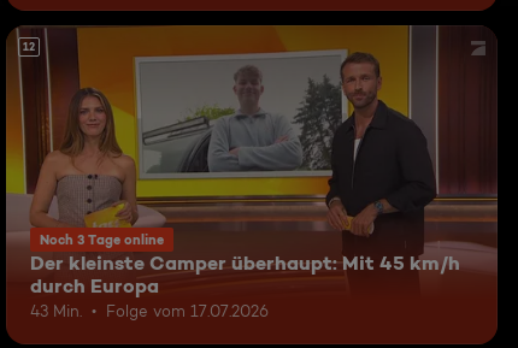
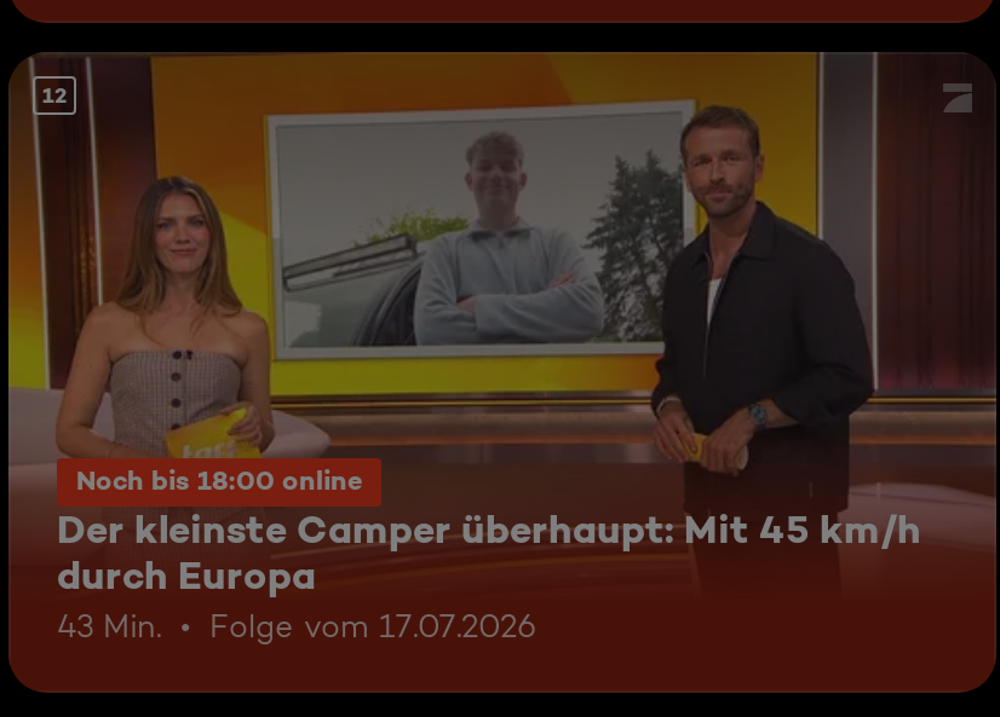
- Noch 3 Tage online
+ Noch bis 18:00 online
